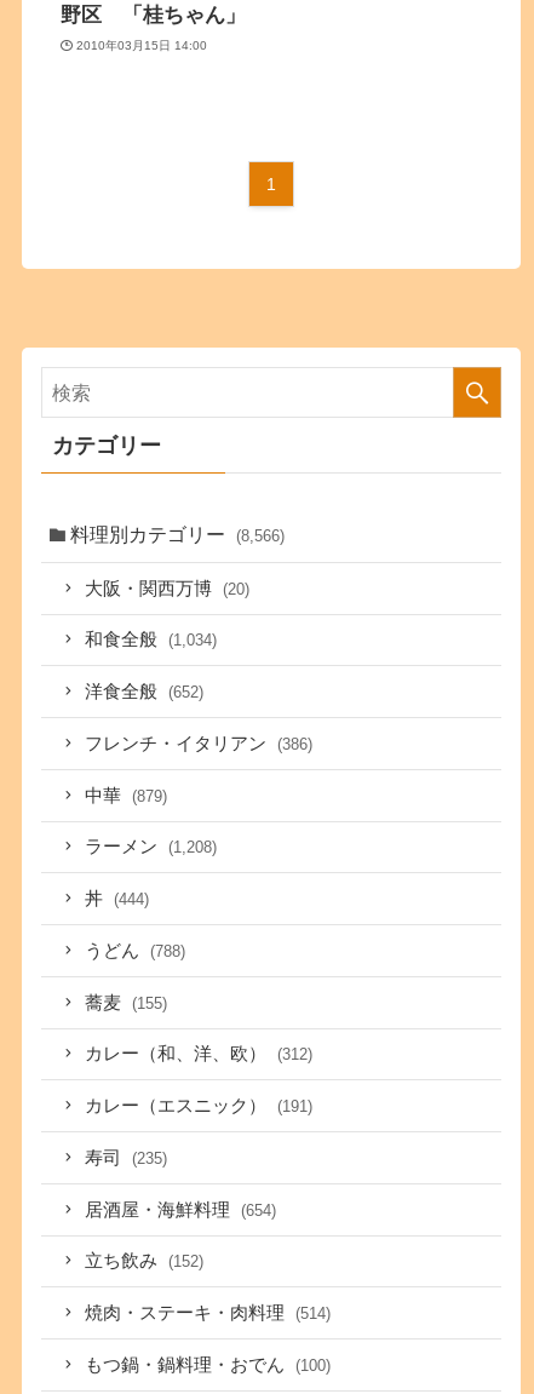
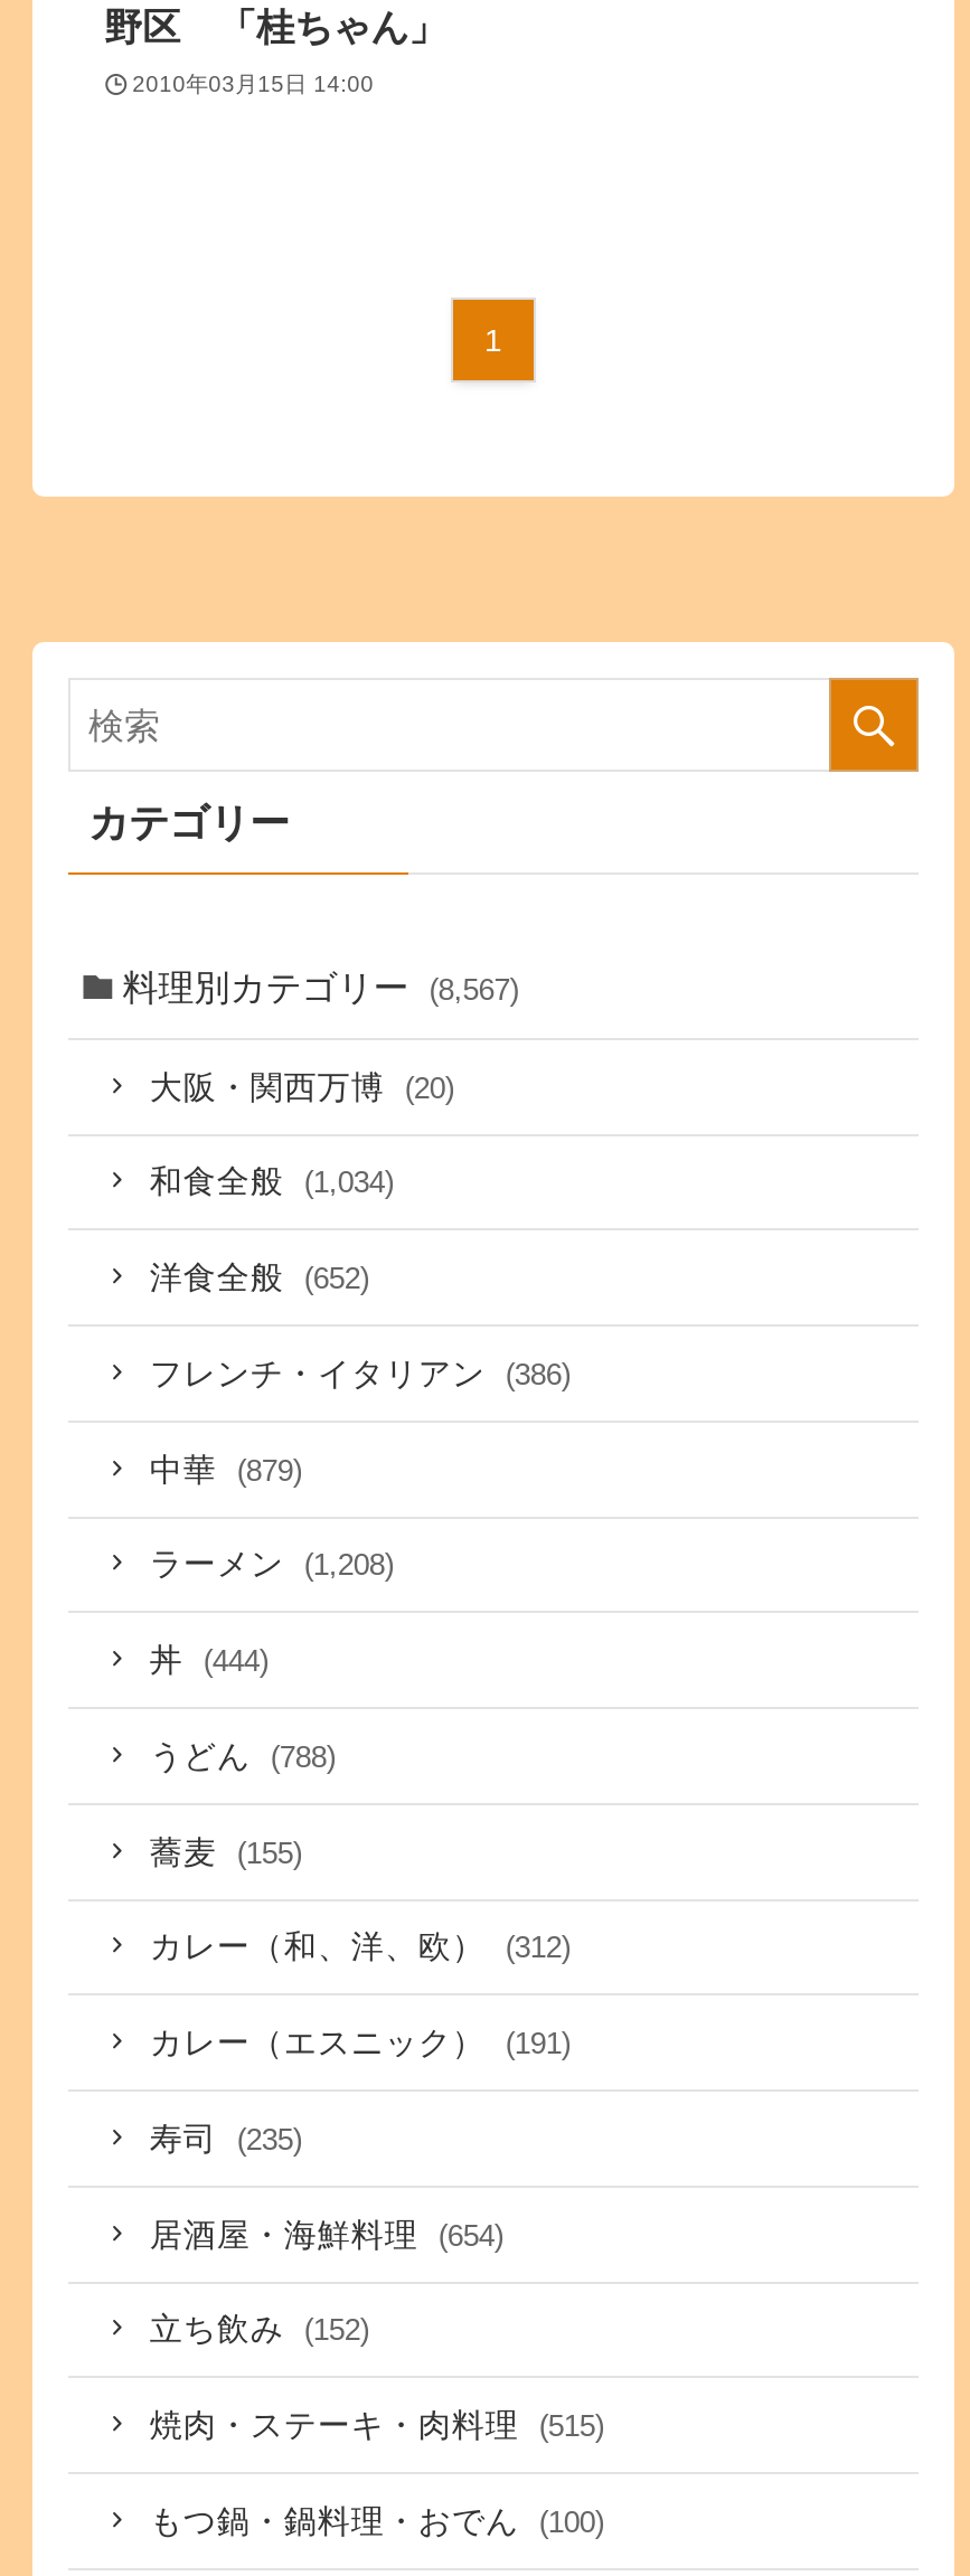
- 料理別カテゴリー (8,566)
+ 料理別カテゴリー (8,567)

- 焼肉・ステーキ・肉料理 (514)
+ 焼肉・ステーキ・肉料理 (515)
